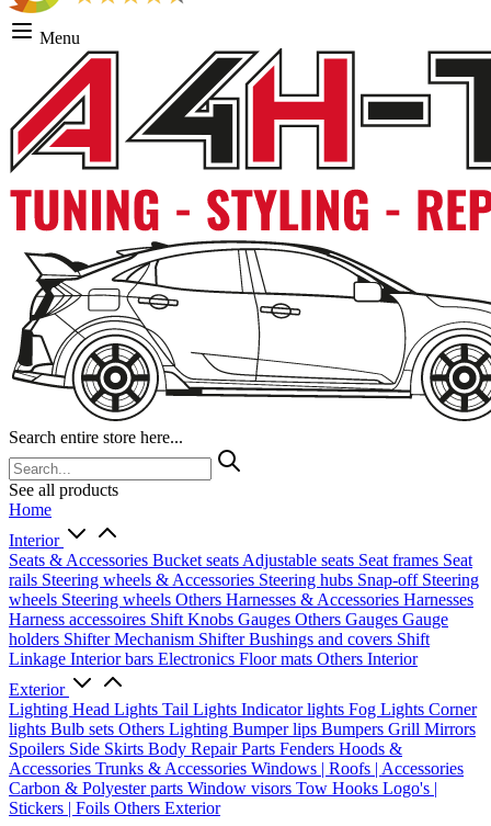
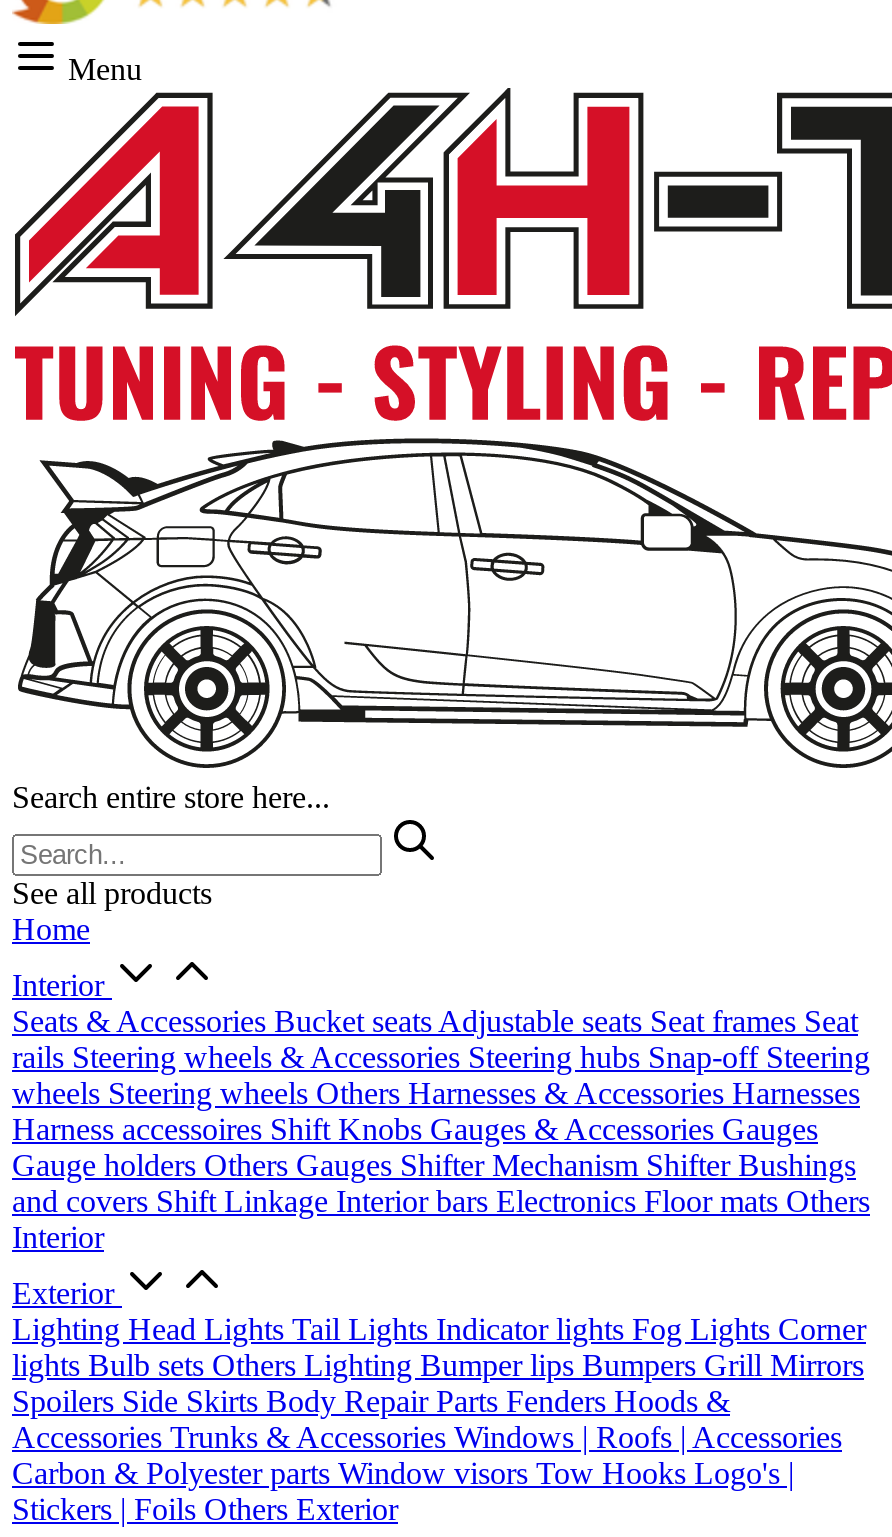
- Harness accessoires Shift Knobs Gauges Others Gauges Gauge
- holders Shifter Mechanism Shifter Bushings and covers Shift
- Linkage Interior bars Electronics Floor mats Others Interior
+ Harness accessoires Shift Knobs Gauges & Accessories Gauges
+ Gauge holders Others Gauges Shifter Mechanism Shifter Bushings
+ and covers Shift Linkage Interior bars Electronics Floor mats Others
+ Interior
